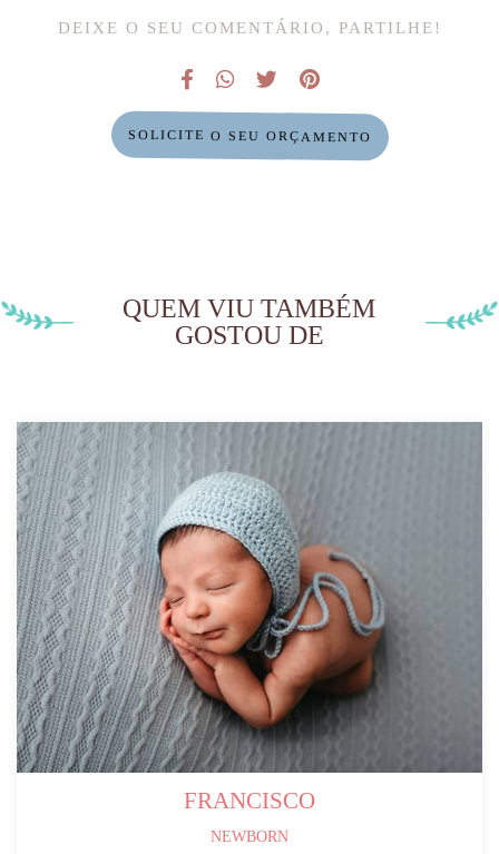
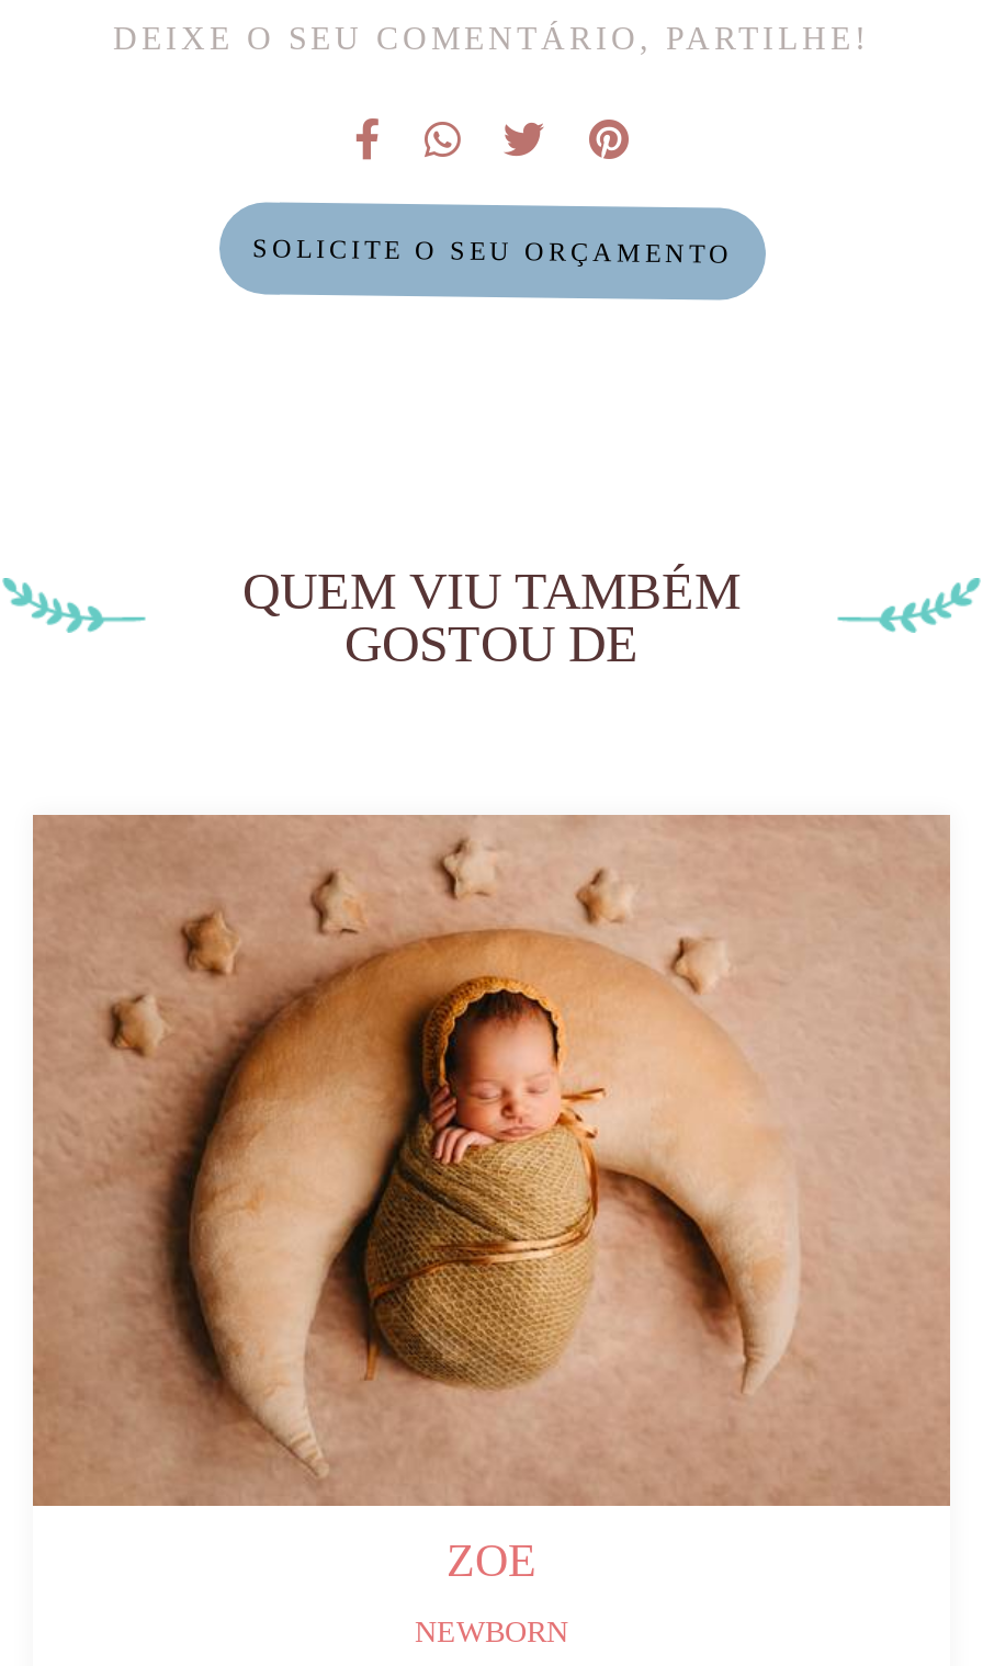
- [image]
- FRANCISCO
+ [image]
+ ZOE
